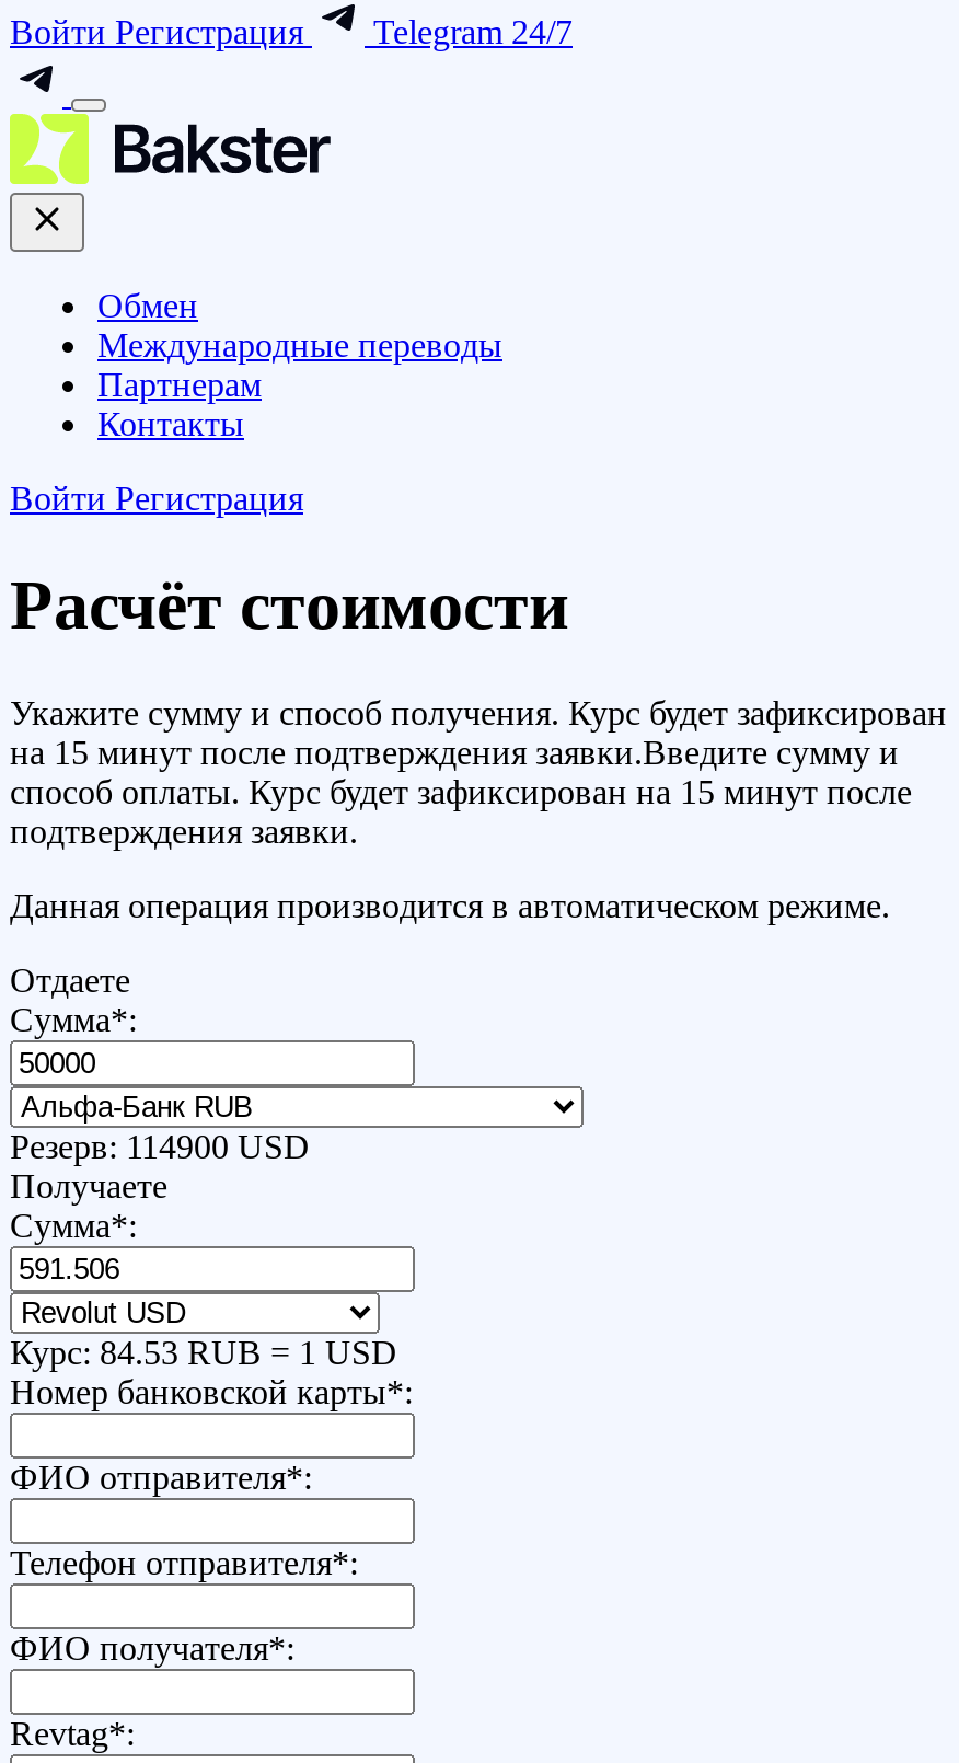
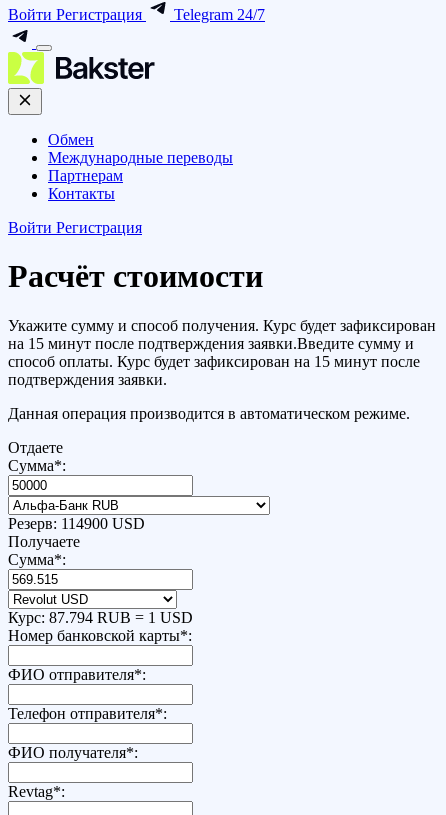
- Курс:84.53 RUB = 1 USD
+ Курс:87.794 RUB = 1 USD
